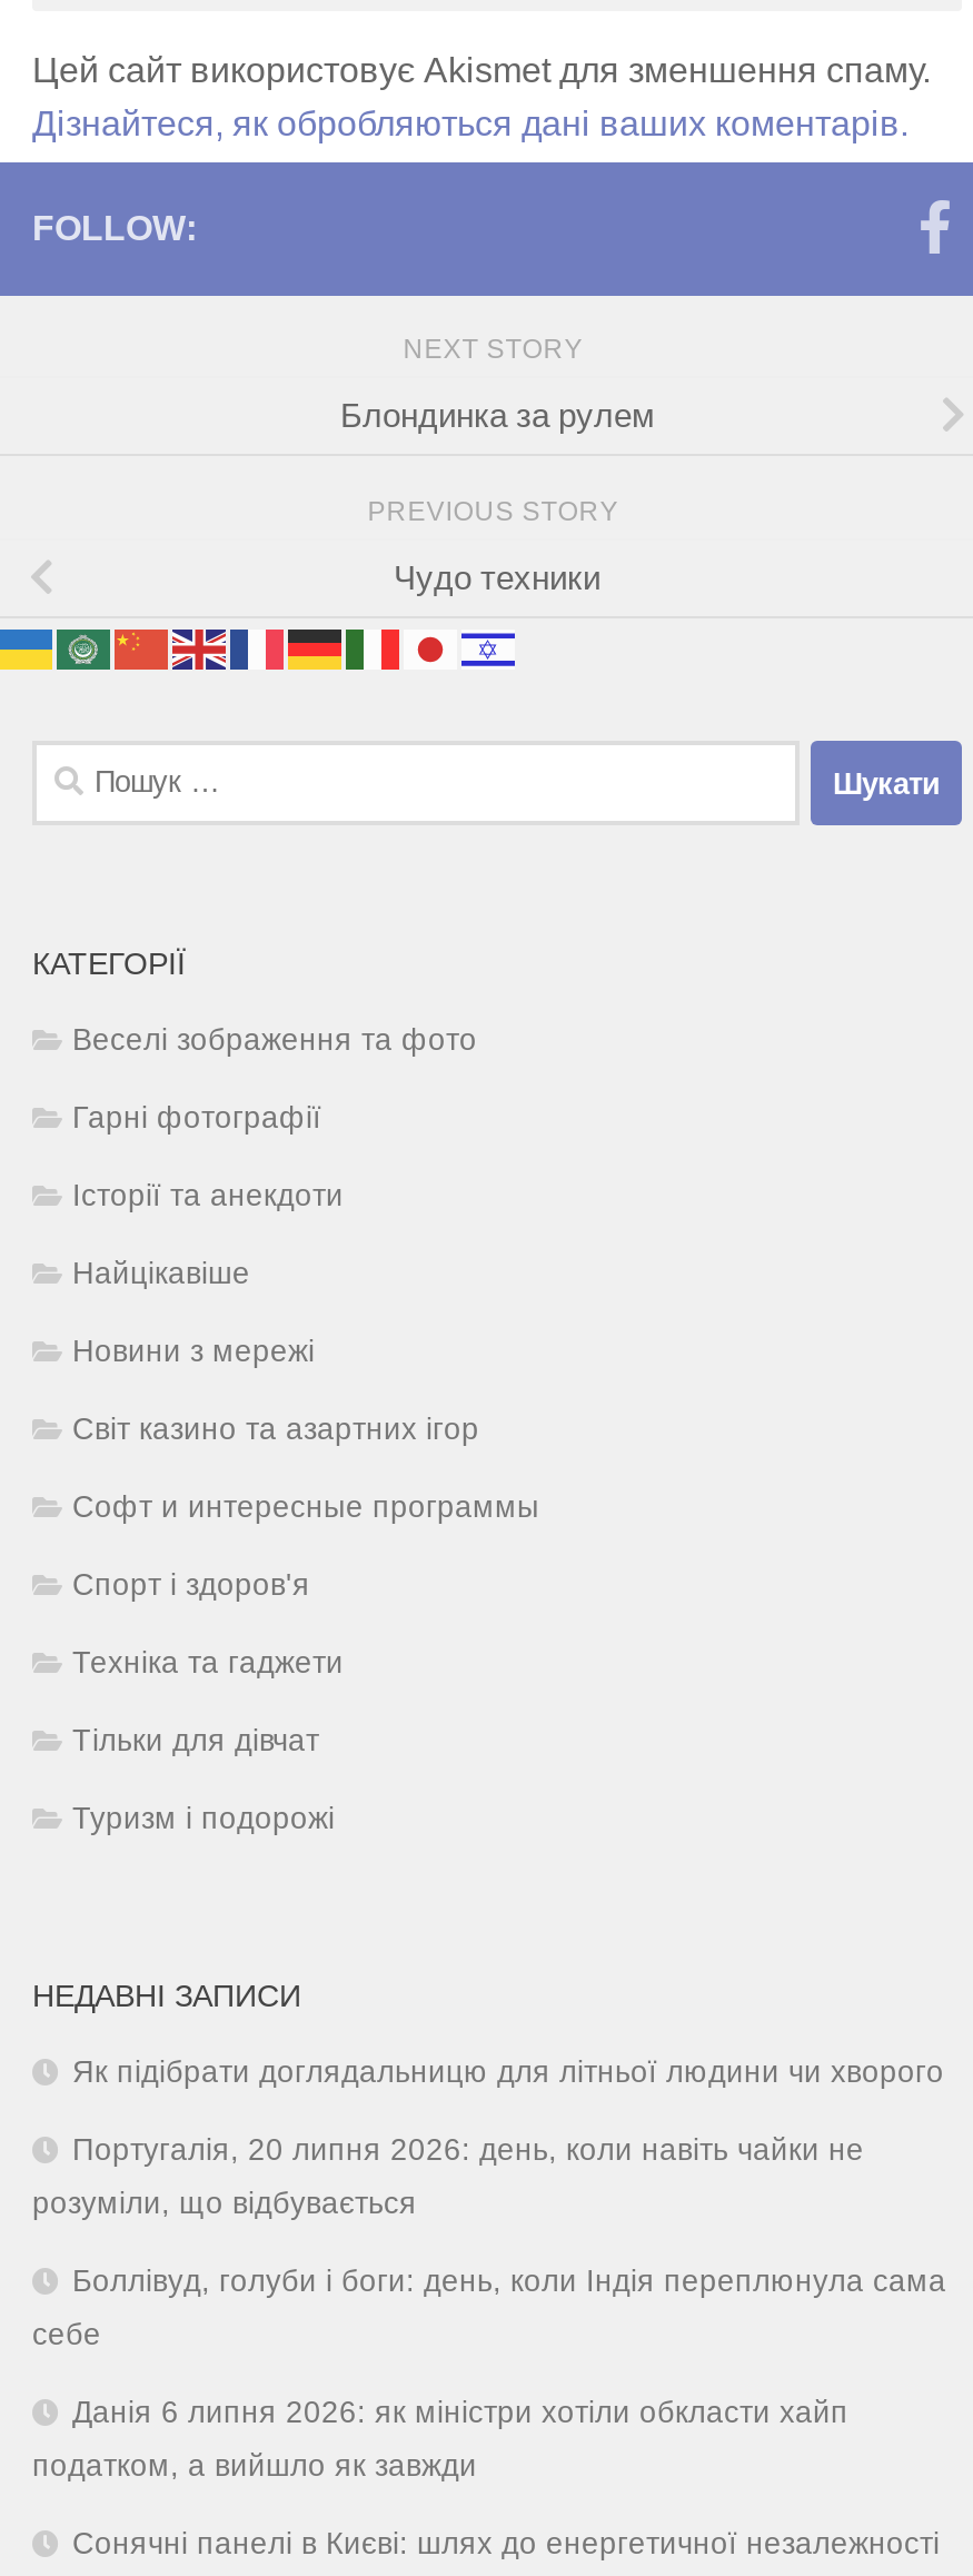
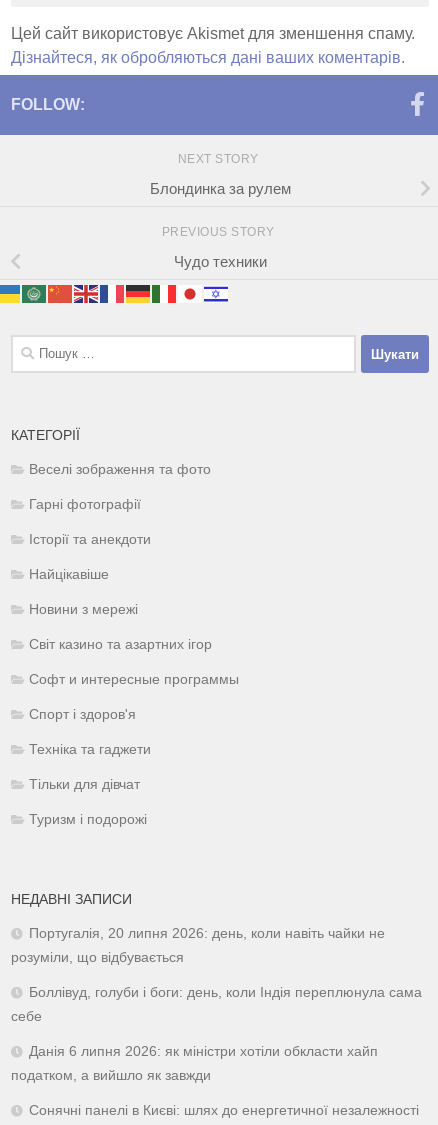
- Як підібрати доглядальницю для літньої людини чи хворого
